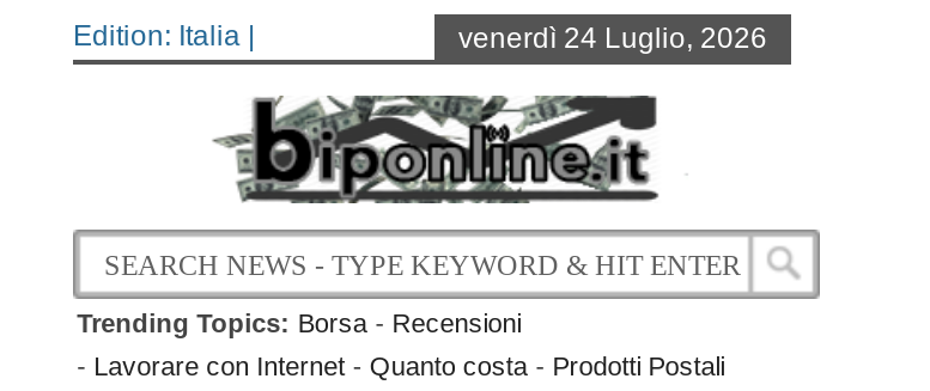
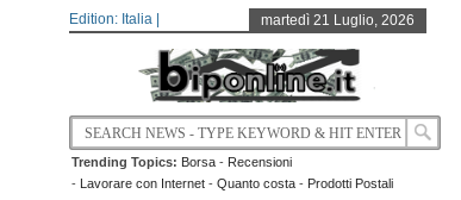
- venerdì 24 Luglio, 2026
+ martedì 21 Luglio, 2026
